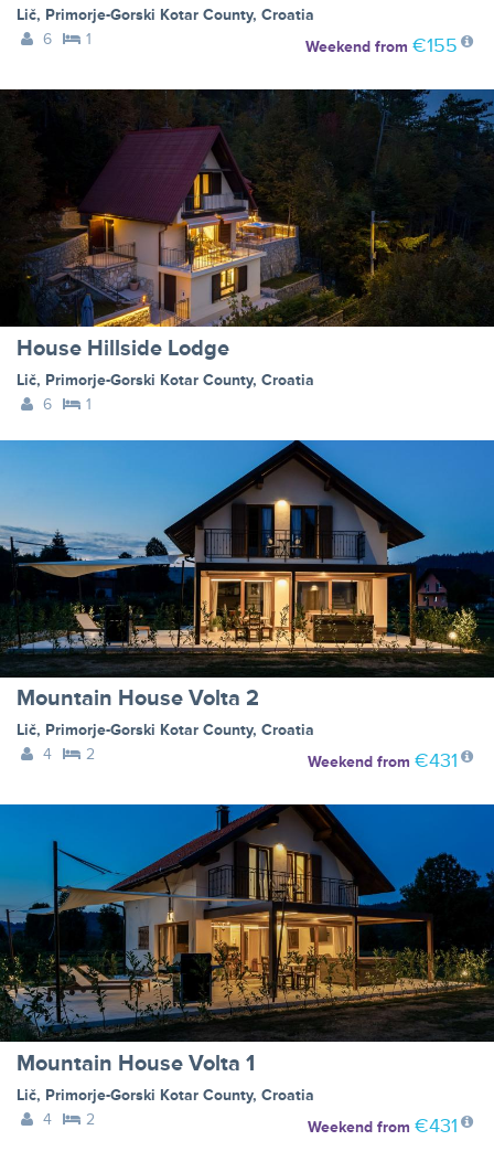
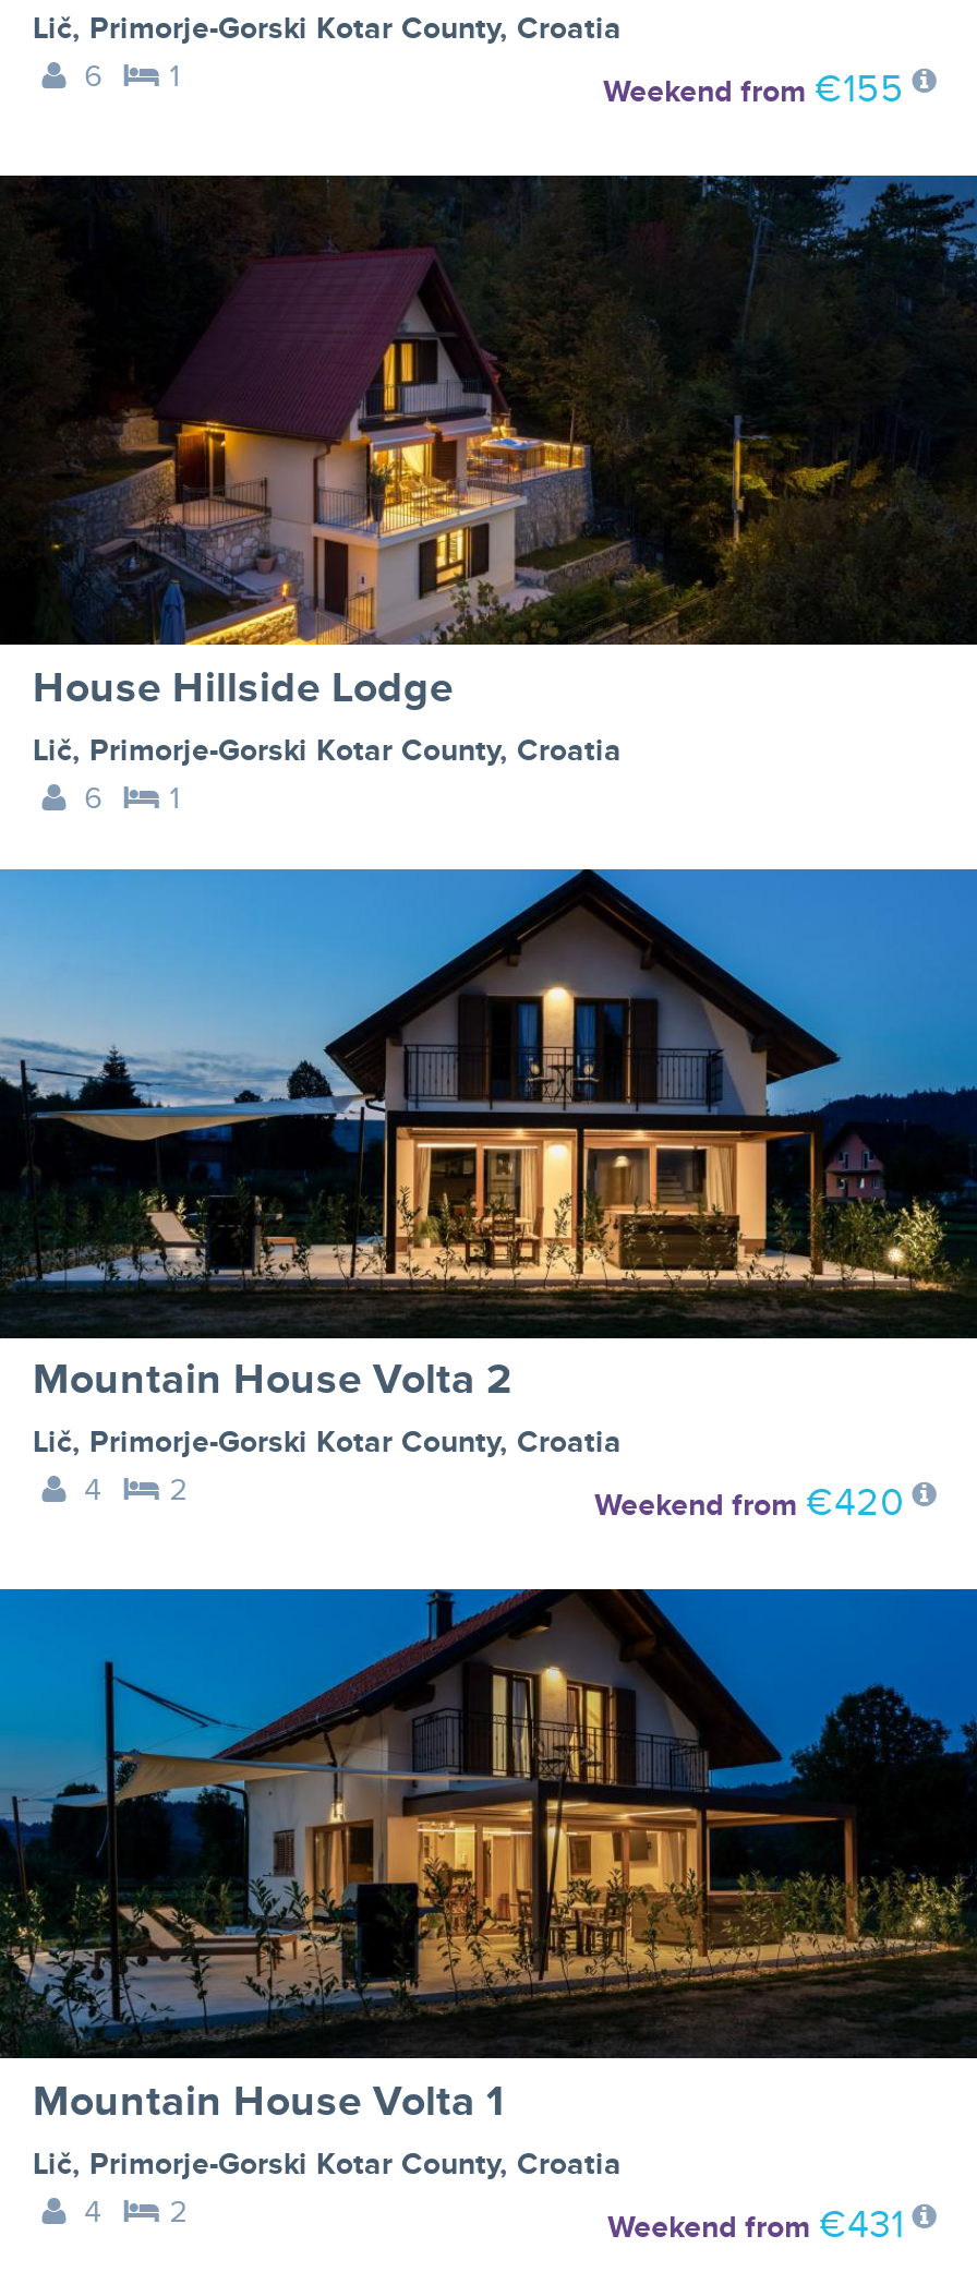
- Weekend from €431
+ Weekend from €420
